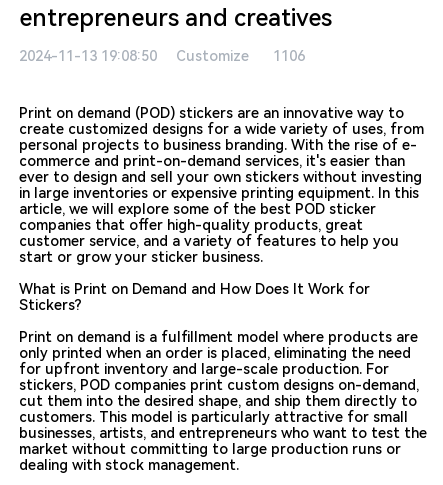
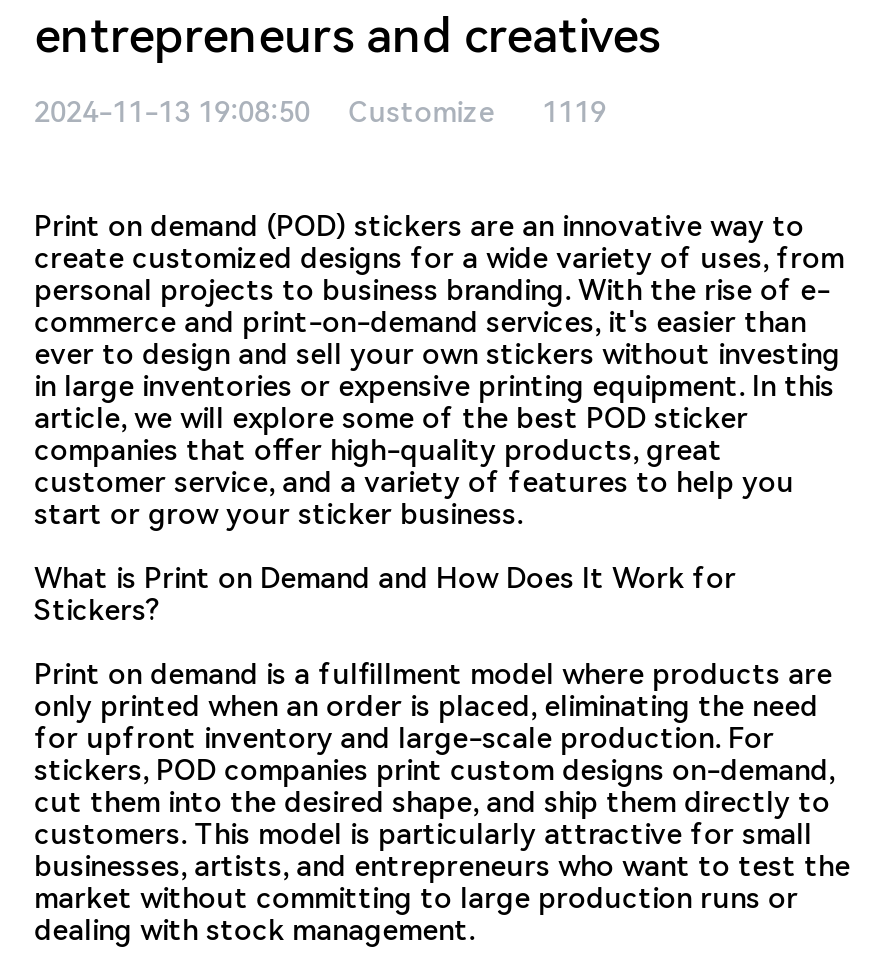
- 2024-11-13 19:08:50 Customize 1106
+ 2024-11-13 19:08:50 Customize 1119
